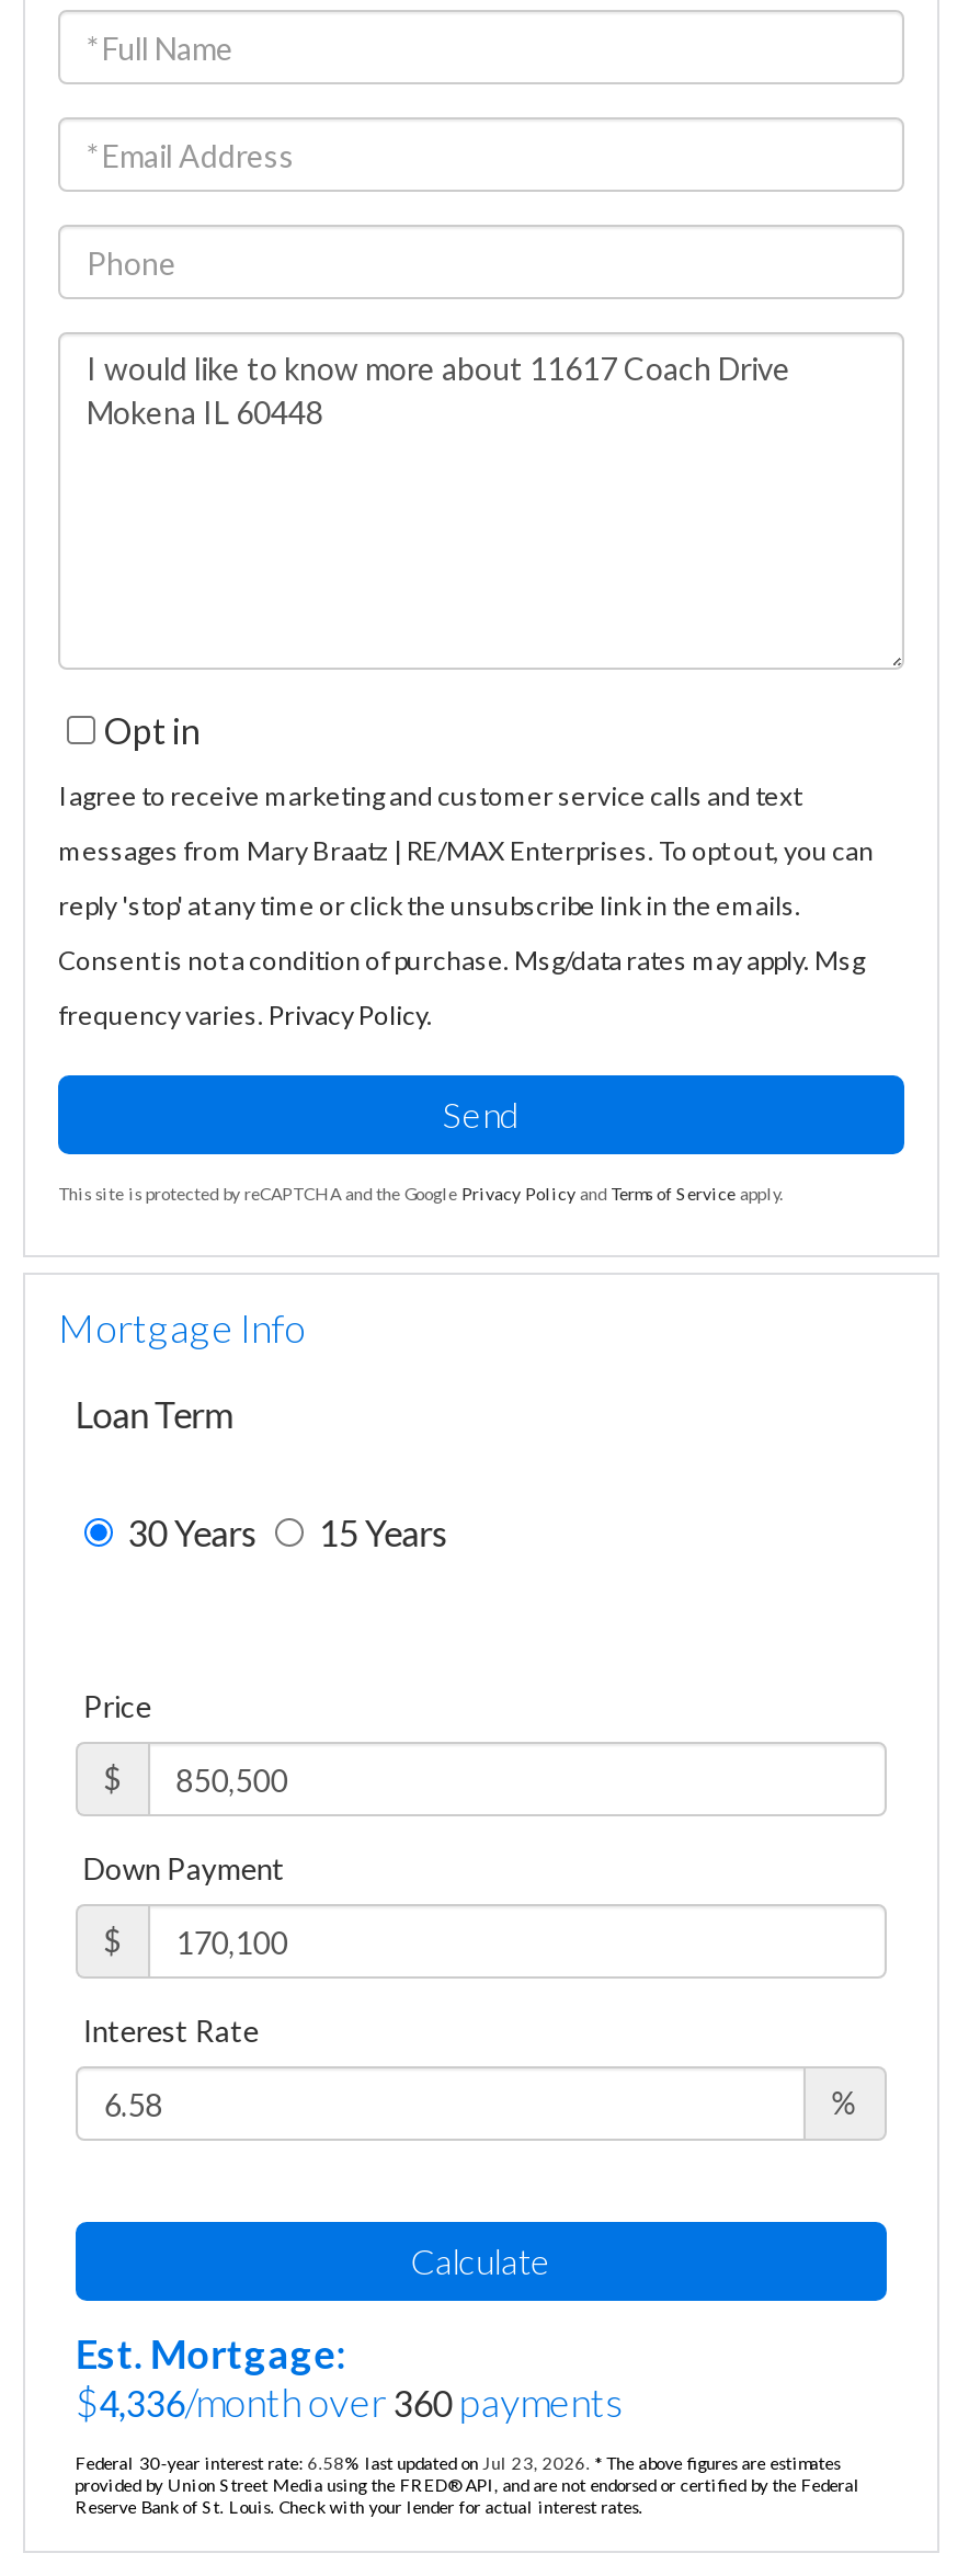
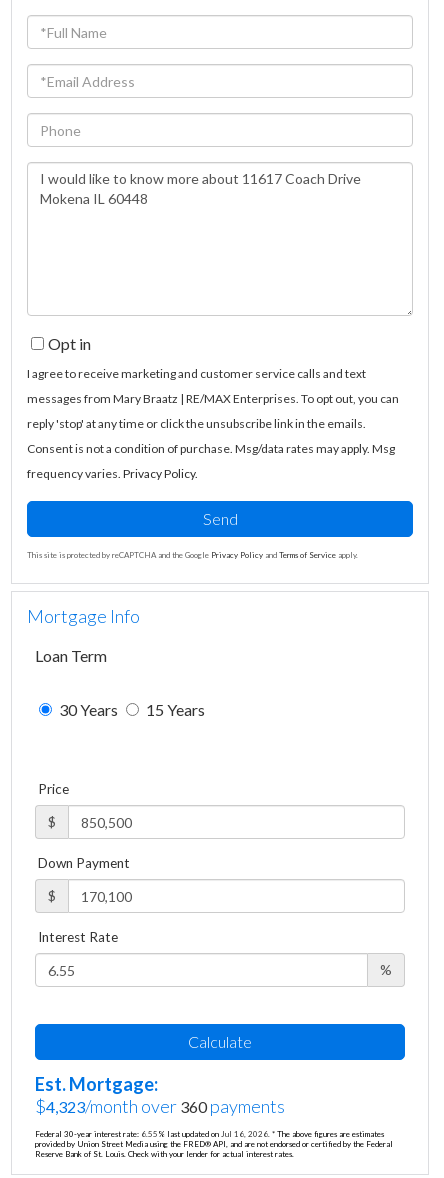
- $4,336/month over 360 payments
+ $4,323/month over 360 payments

- Federal 30-year interest rate: 6.58% last updated on Jul 23, 2026. * The above figures are estimates
+ Federal 30-year interest rate: 6.55% last updated on Jul 16, 2026. * The above figures are estimates
